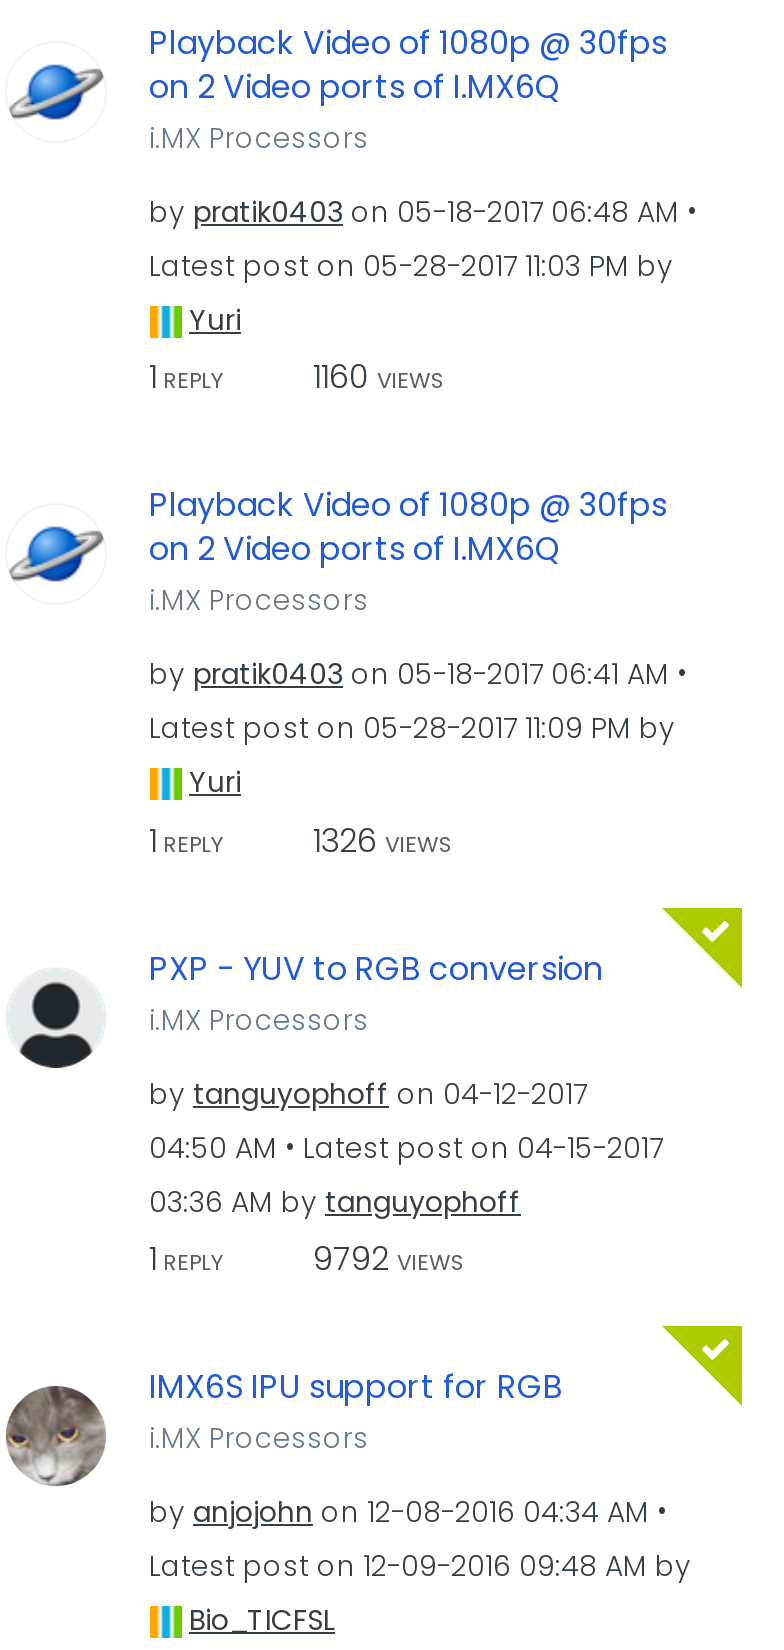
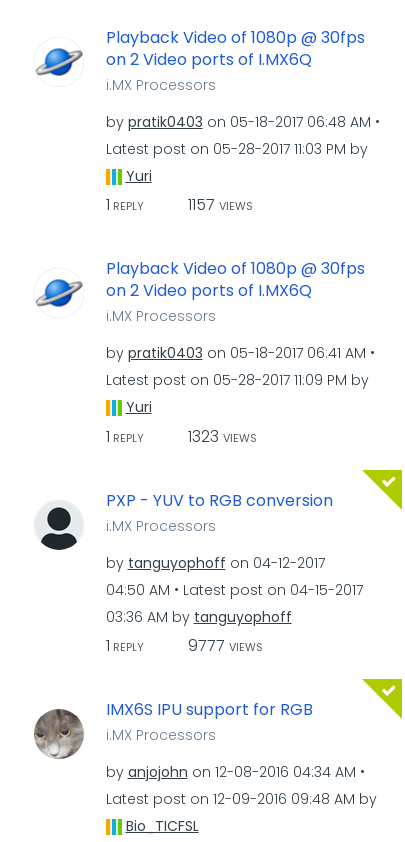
- 1 REPLY 1160 VIEWS
+ 1 REPLY 1157 VIEWS

- 1 REPLY 1326 VIEWS
+ 1 REPLY 1323 VIEWS

- 1 REPLY 9792 VIEWS
+ 1 REPLY 9777 VIEWS
